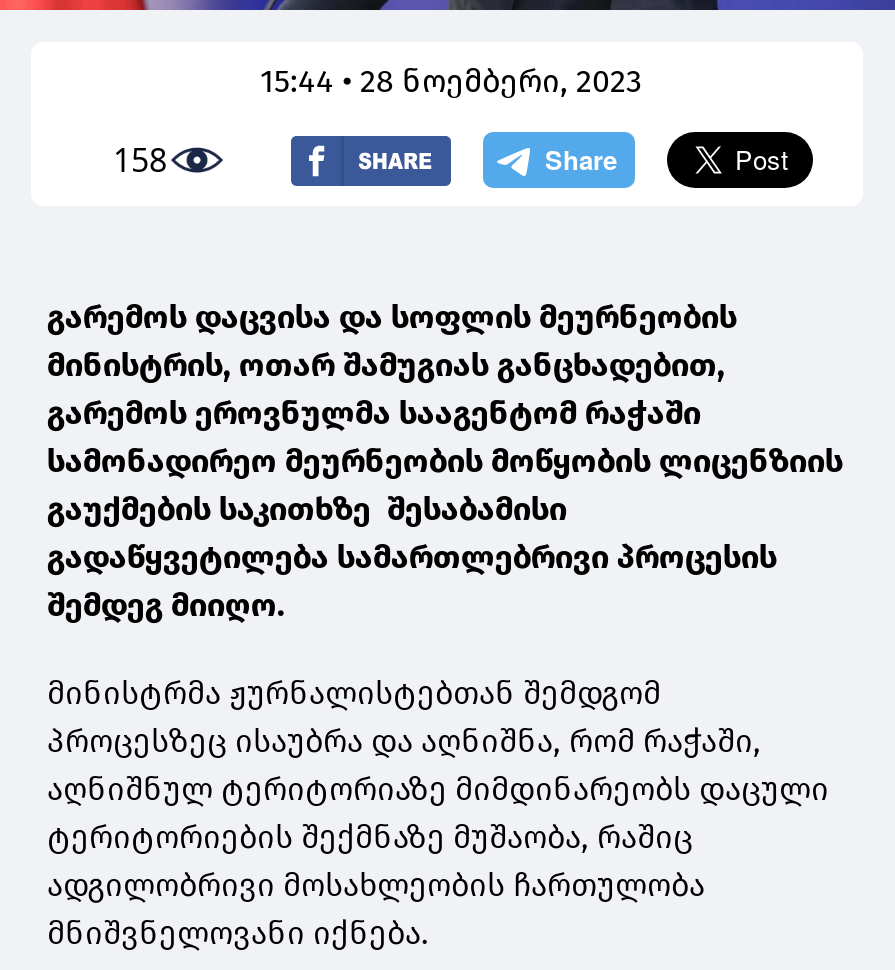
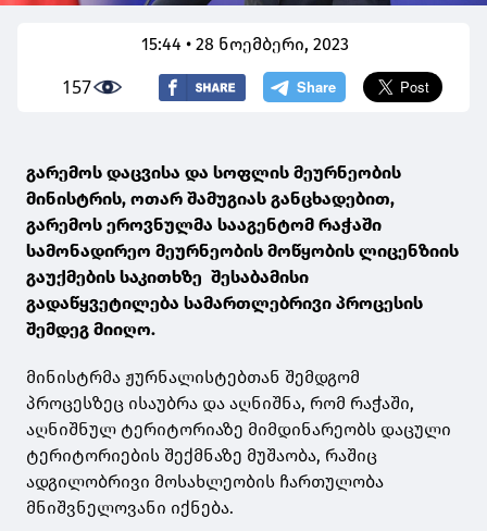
- 158
+ 157
